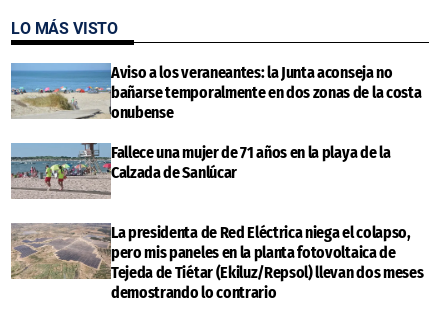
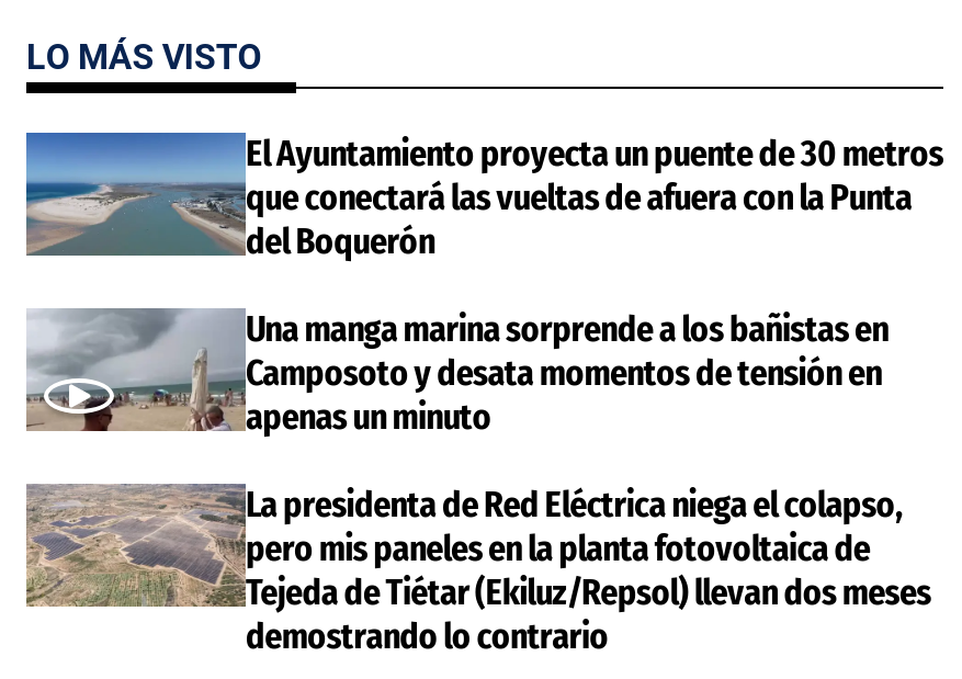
- [image]
- Aviso a los veraneantes: la Junta aconseja no
- bañarse temporalmente en dos zonas de la costa
- onubense
+ [image]
+ El Ayuntamiento proyecta un puente de 30 metros
+ que conectará las vueltas de afuera con la Punta
+ del Boquerón

- [image]
- Fallece una mujer de 71 años en la playa de la
- Calzada de Sanlúcar
+ [image]
+ Una manga marina sorprende a los bañistas en
+ Camposoto y desata momentos de tensión en
+ apenas un minuto
